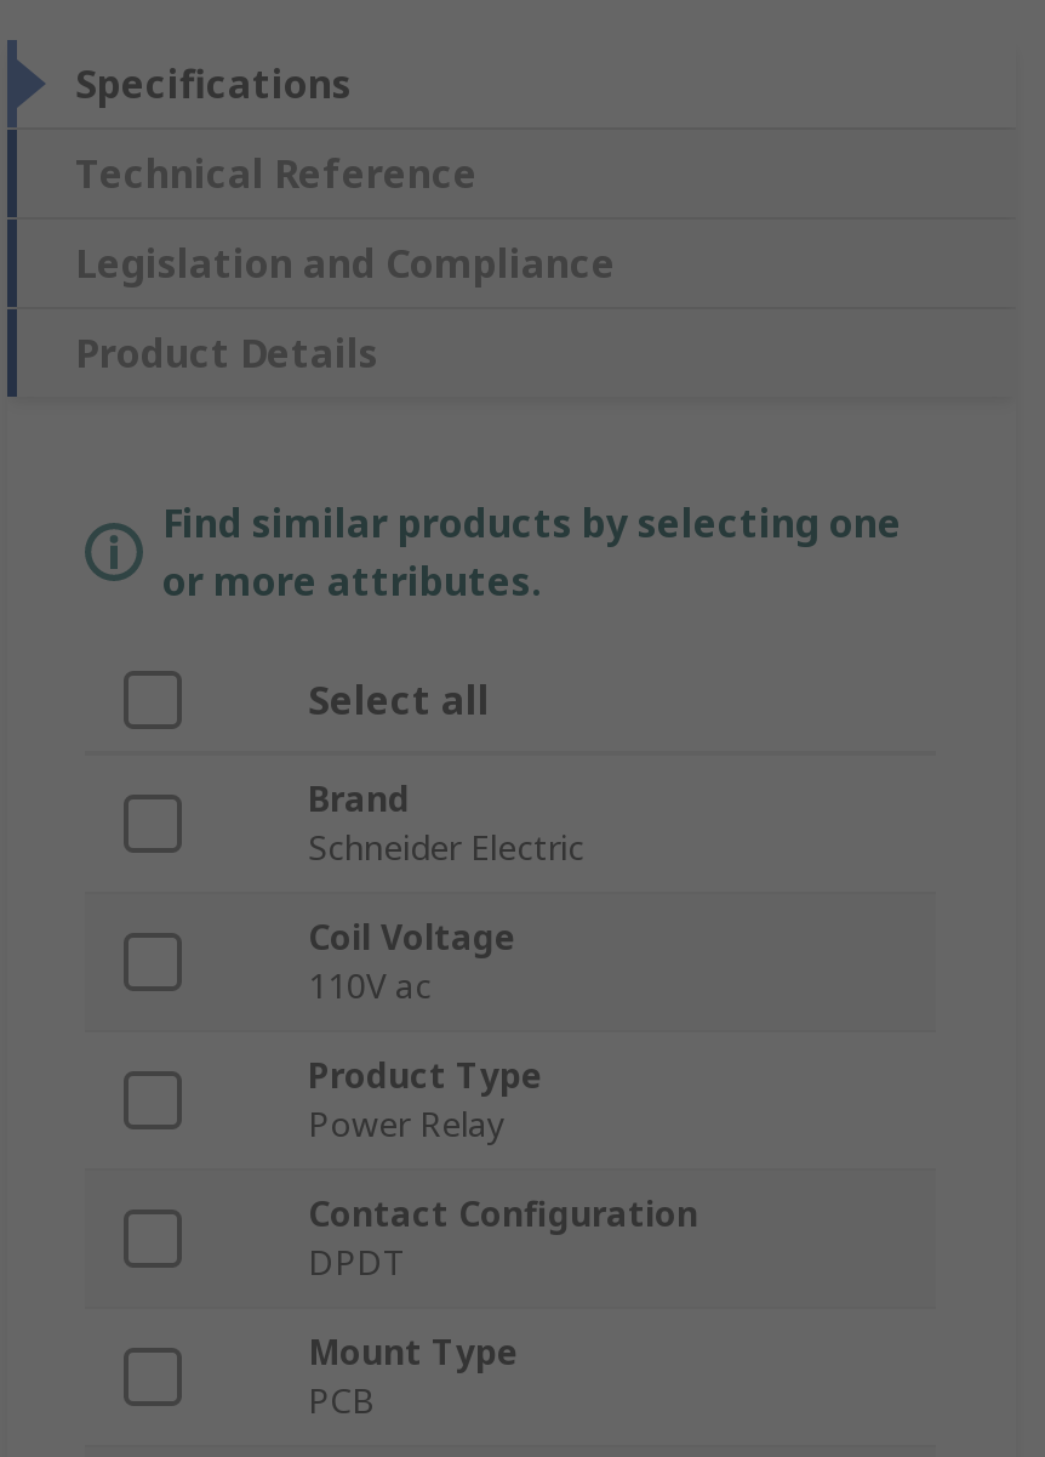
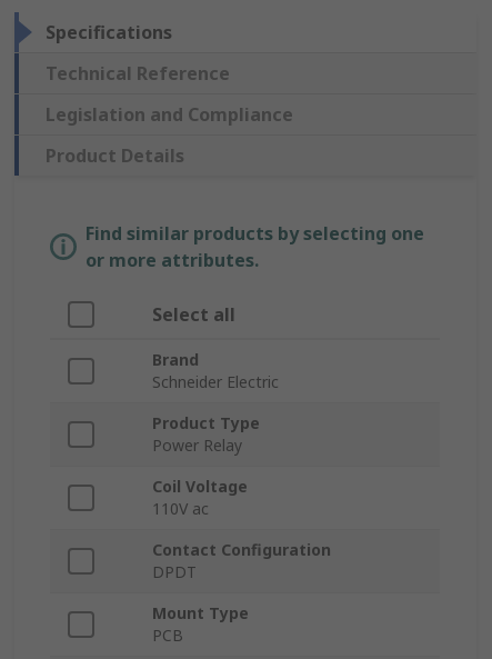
moved down: Coil Voltage | 110V ac

moved up: Product Type | Power Relay
